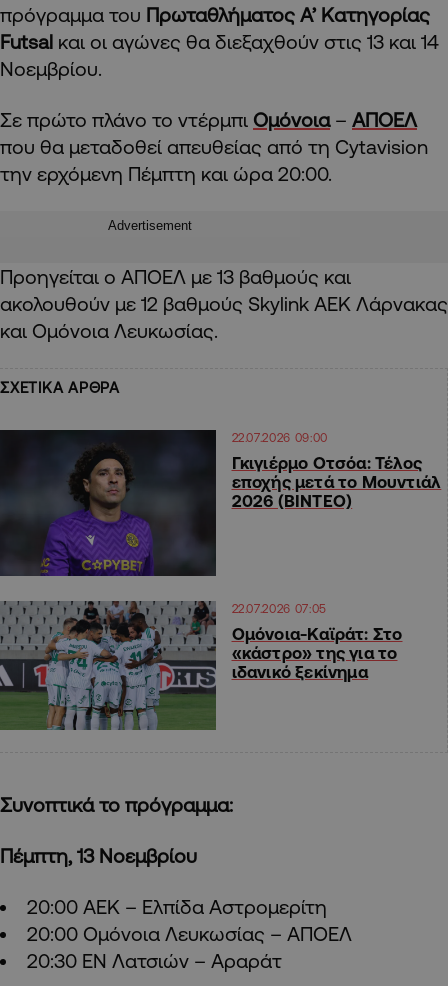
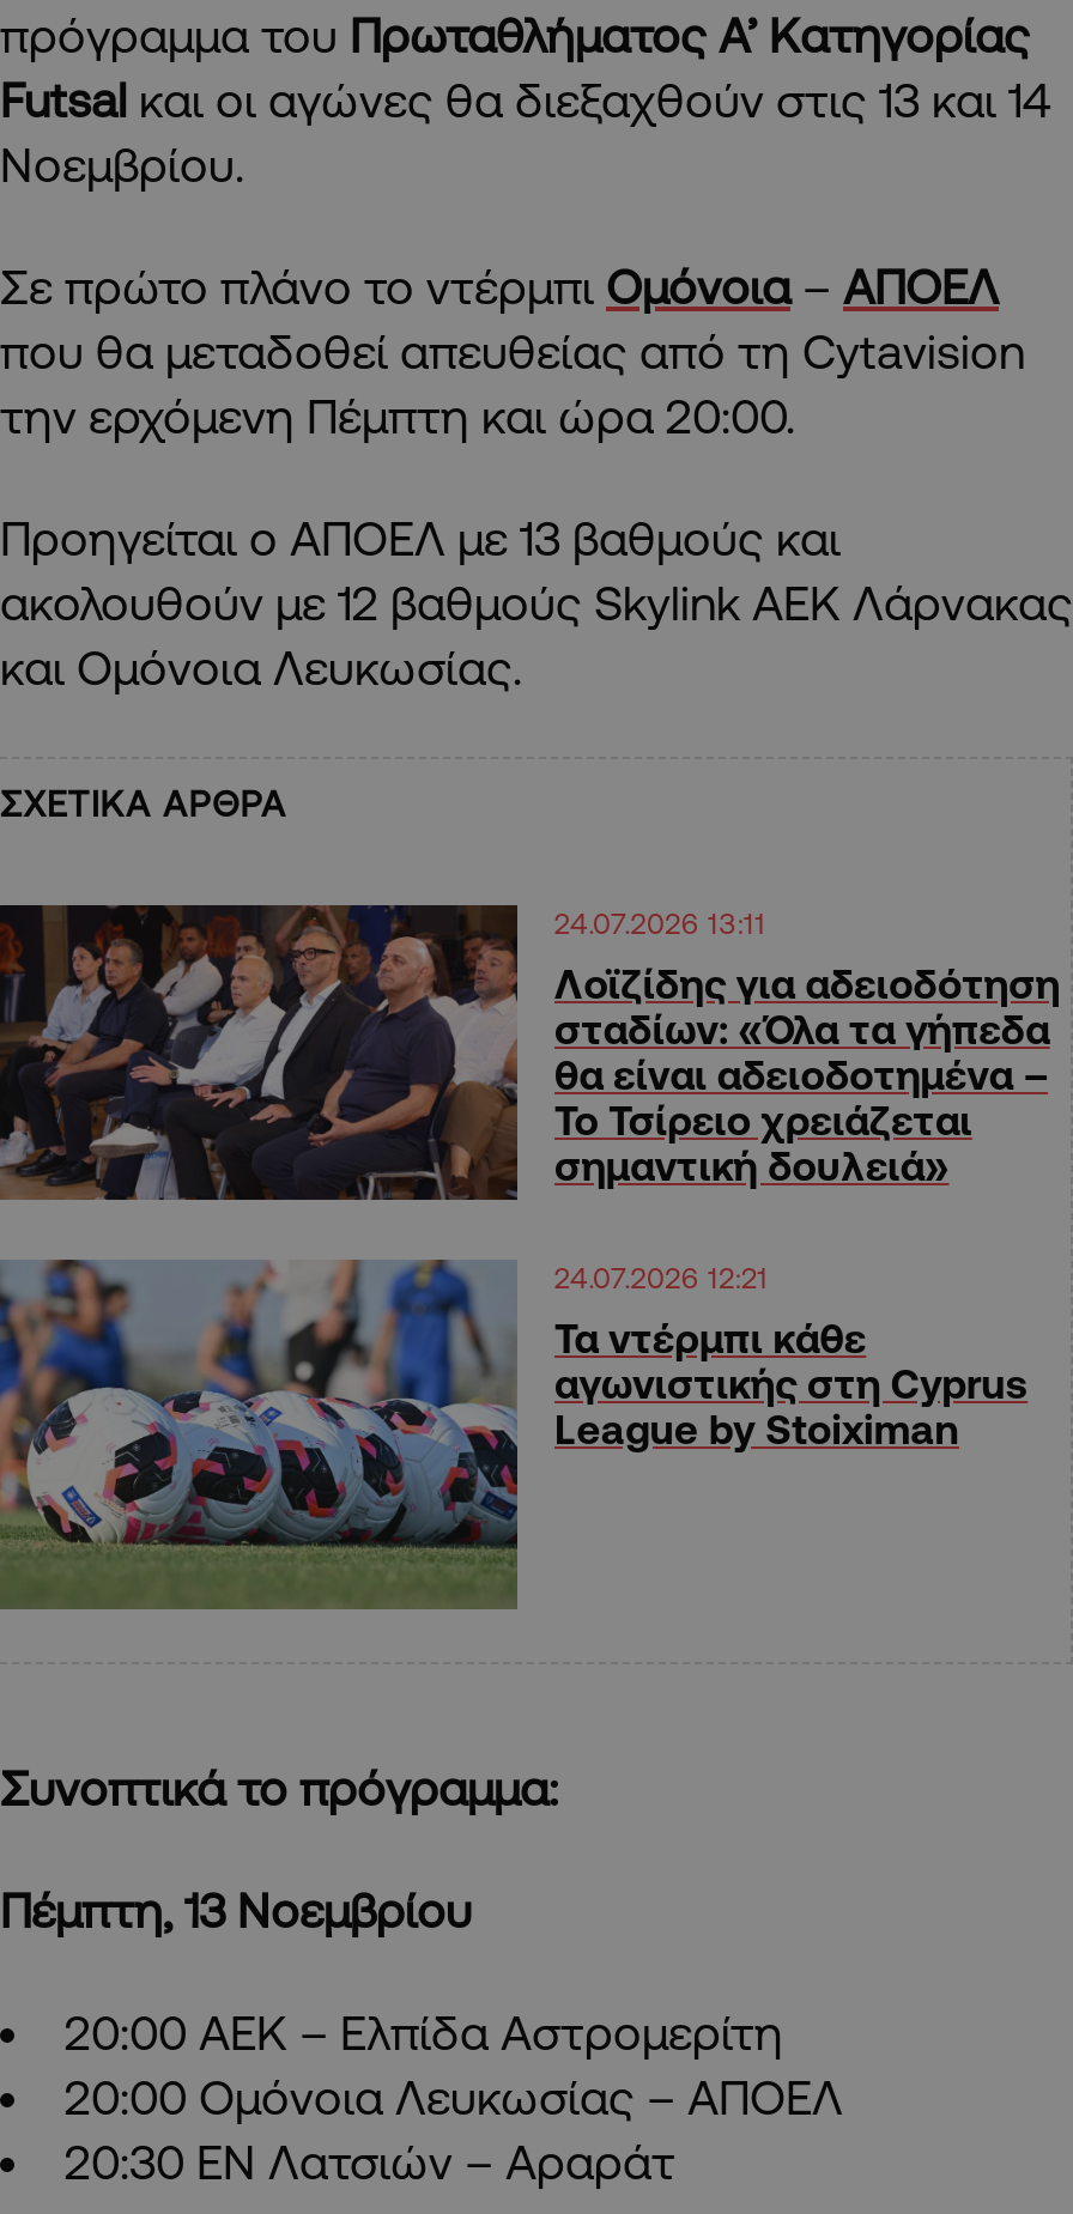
- Advertisement

- [image]
- 22.07.2026 09:00
+ [image]
+ 24.07.2026 13:11

- Γκιγιέρμο Οτσόα: Τέλος
- εποχής μετά το Μουντιάλ
- 2026 (ΒΙΝΤΕΟ)
+ Λοϊζίδης για αδειοδότηση
+ σταδίων: «Όλα τα γήπεδα
+ θα είναι αδειοδοτημένα –
+ Το Τσίρειο χρειάζεται
+ σημαντική δουλειά»

- [image]
- 22.07.2026 07:05
+ [image]
+ 24.07.2026 12:21

- Ομόνοια-Καϊράτ: Στο
- «κάστρο» της για το
- ιδανικό ξεκίνημα
+ Τα ντέρμπι κάθε
+ αγωνιστικής στη Cyprus
+ League by Stoiximan
